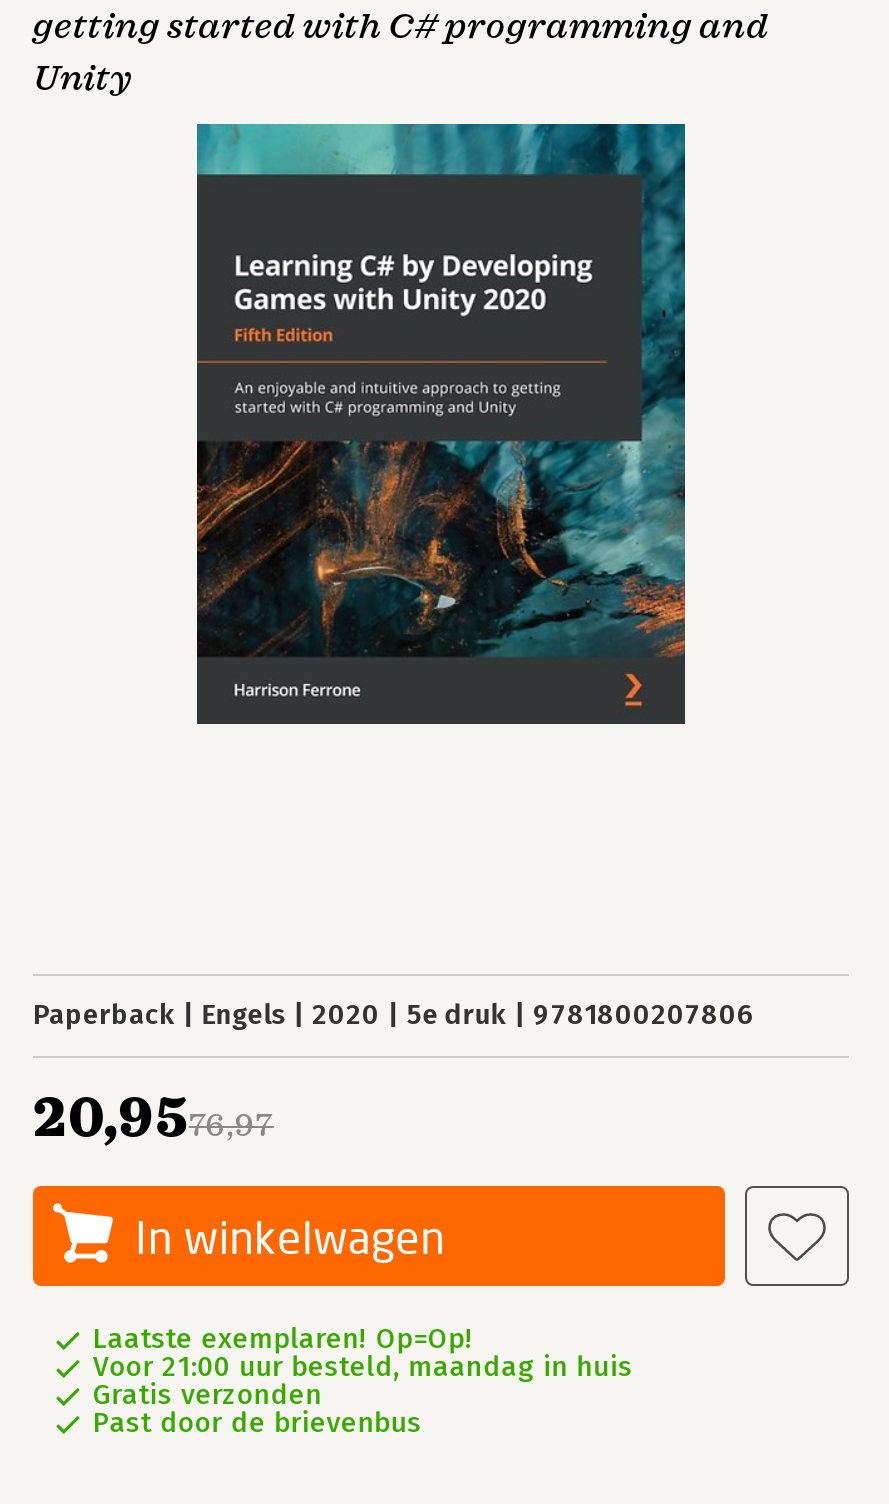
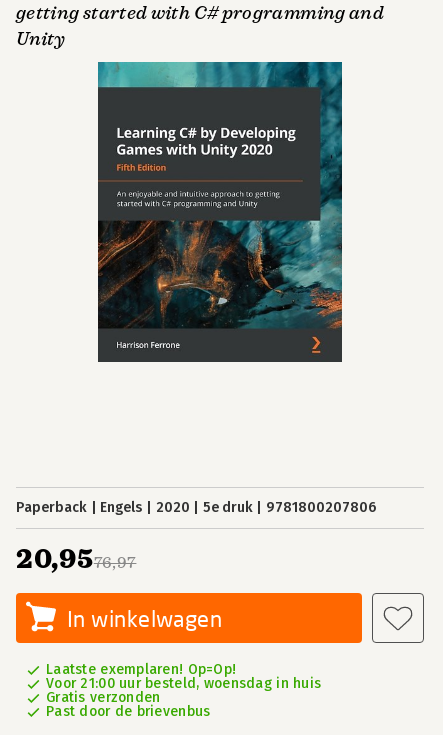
- Voor 21:00 uur besteld, maandag in huis
+ Voor 21:00 uur besteld, woensdag in huis
